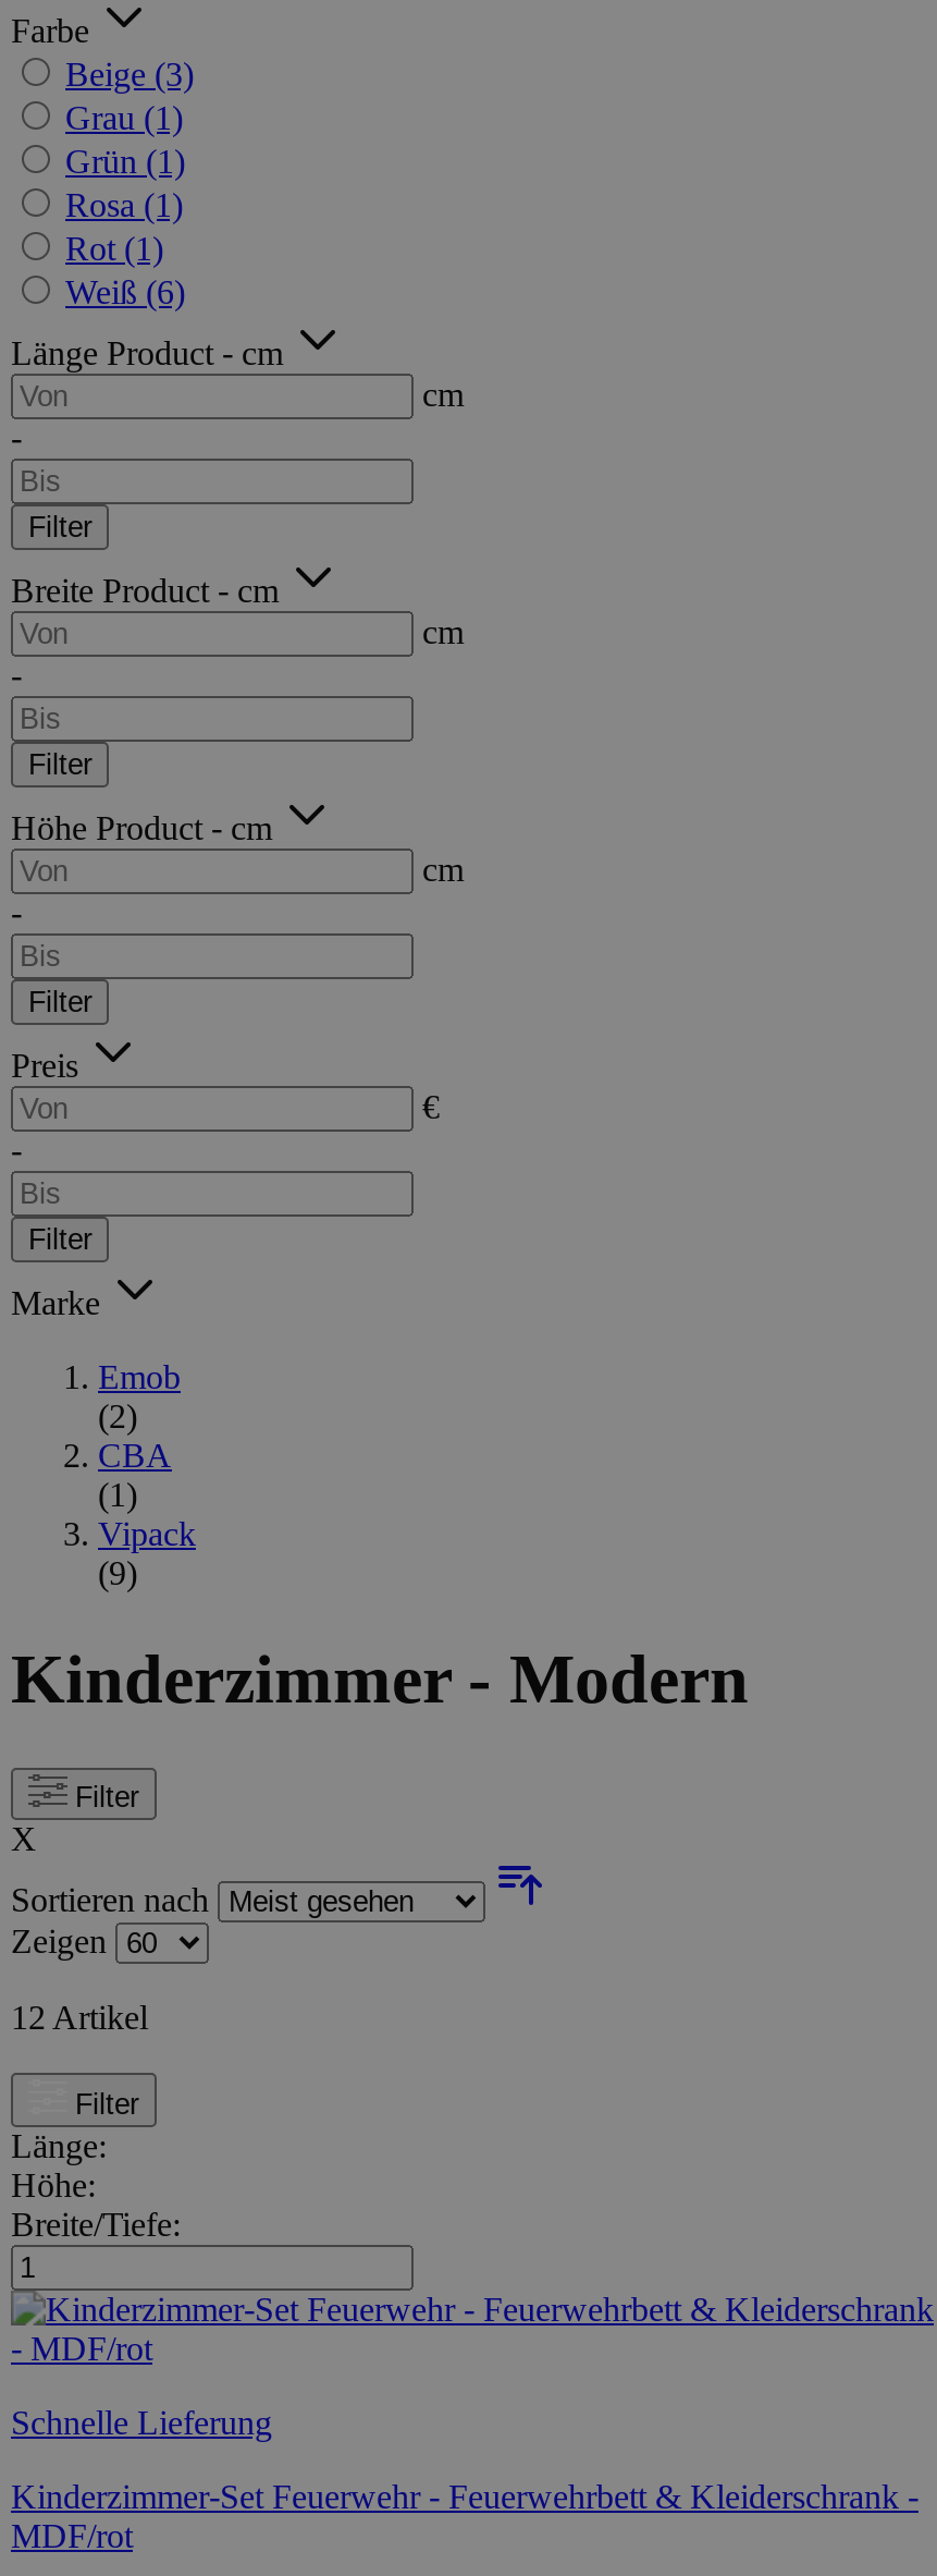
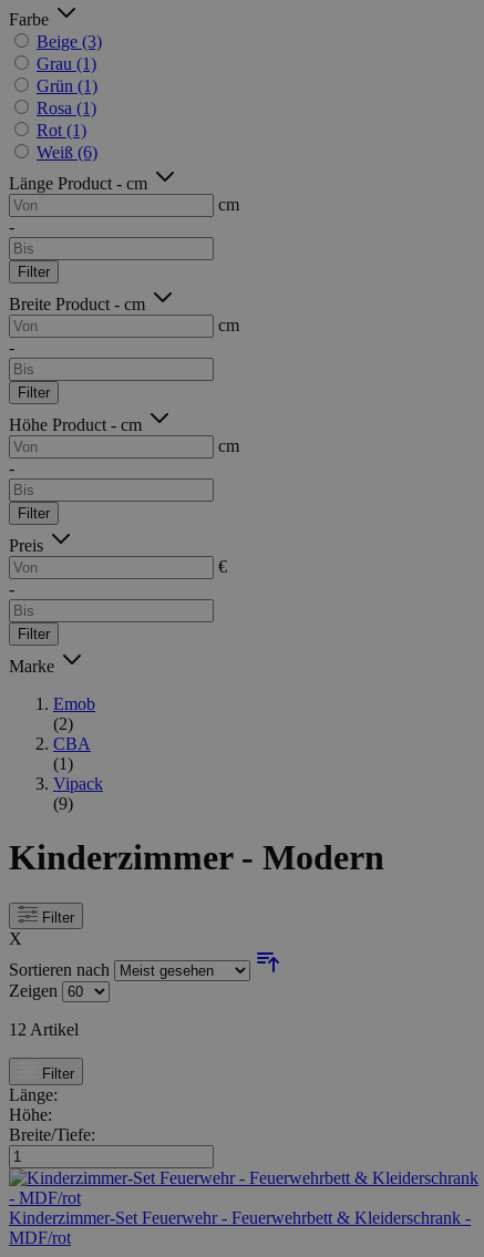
- Schnelle Lieferung
